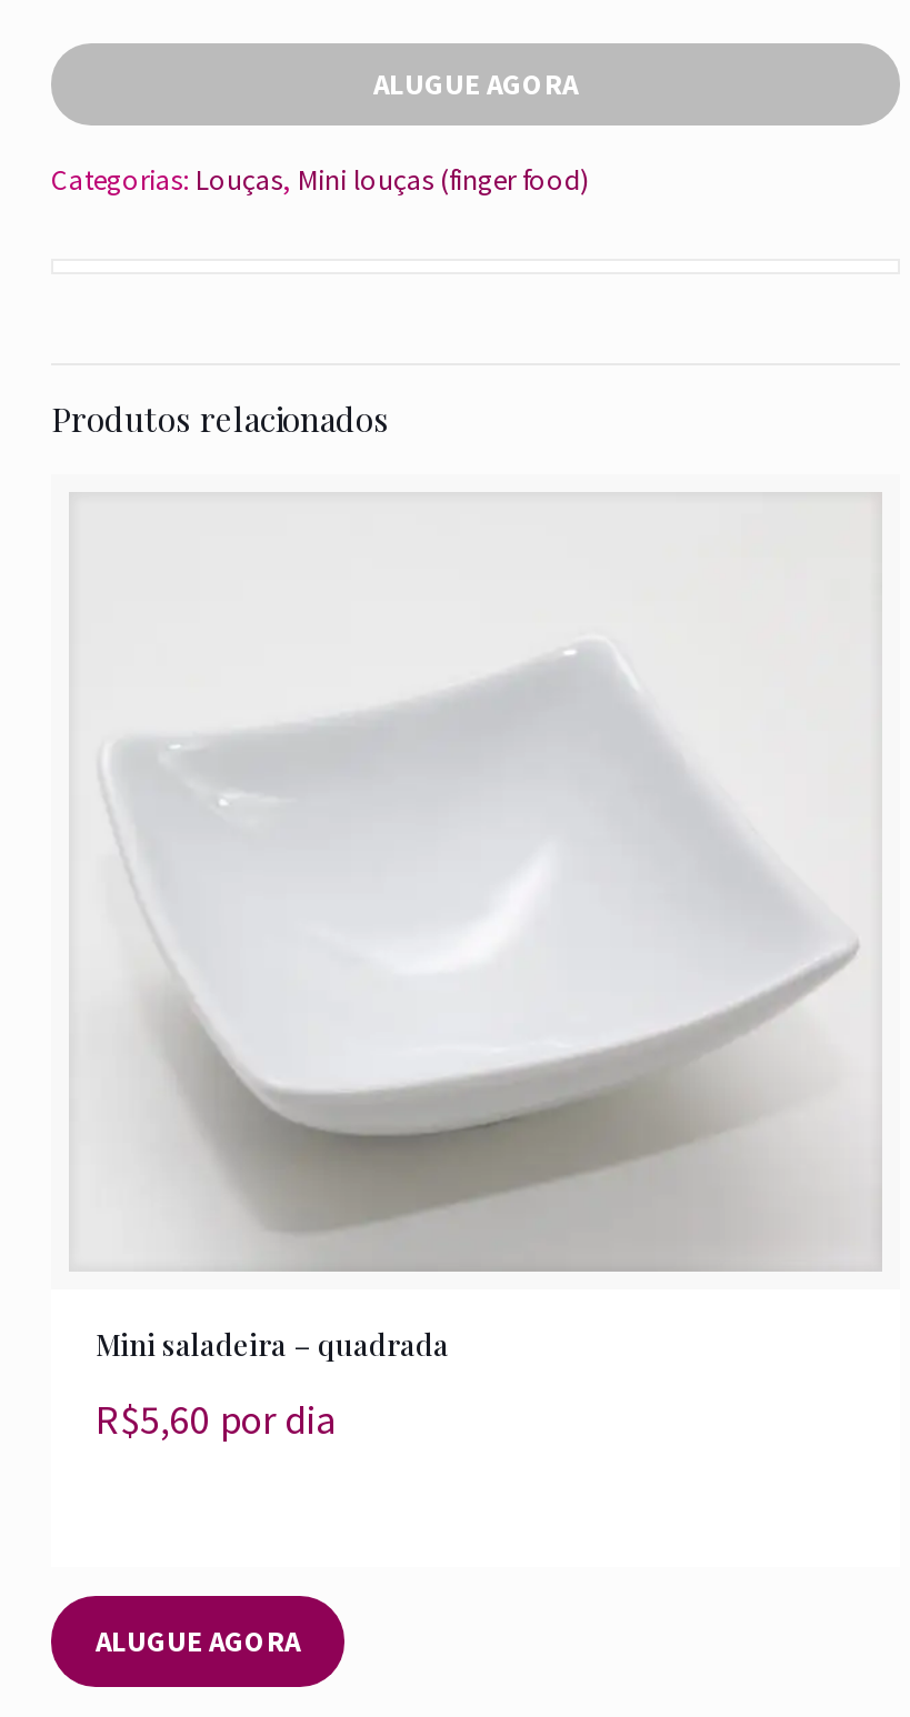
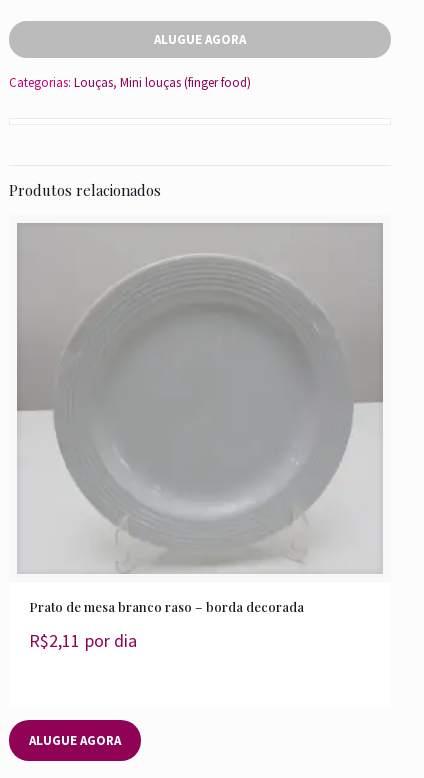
- [image]
- Mini saladeira – quadrada
+ [image]
+ Prato de mesa branco raso – borda decorada

- R$5,60 por dia
+ R$2,11 por dia
